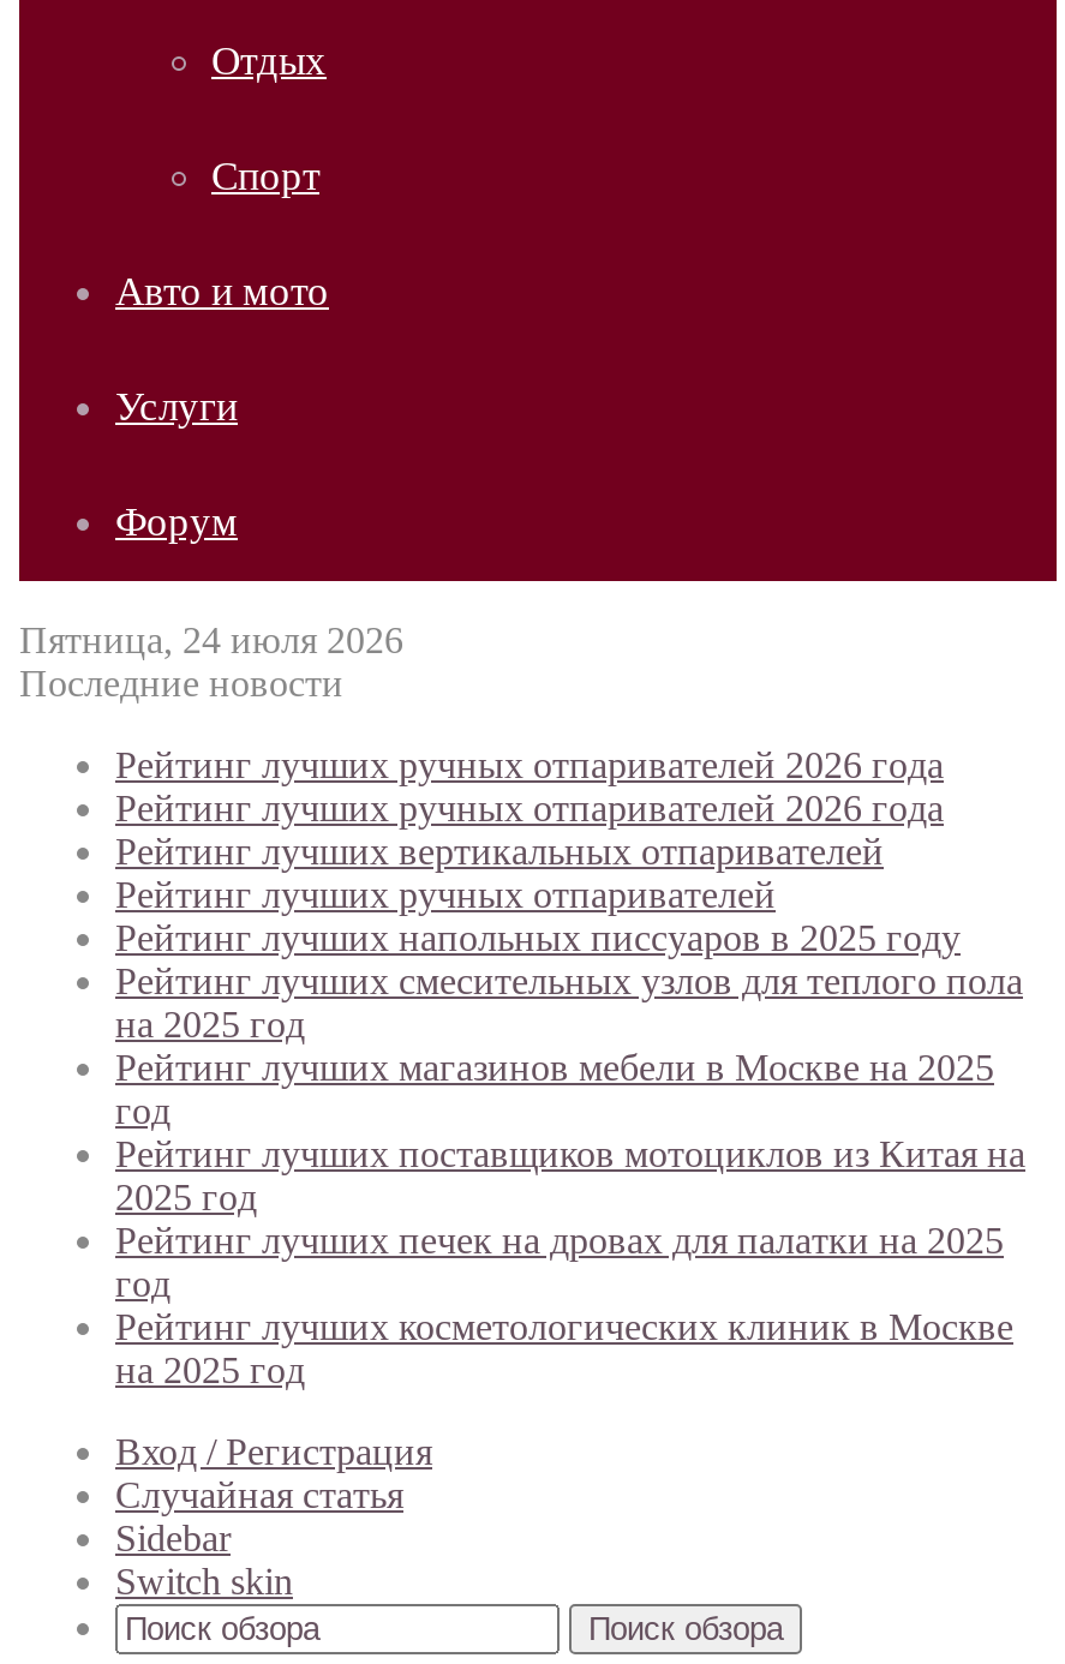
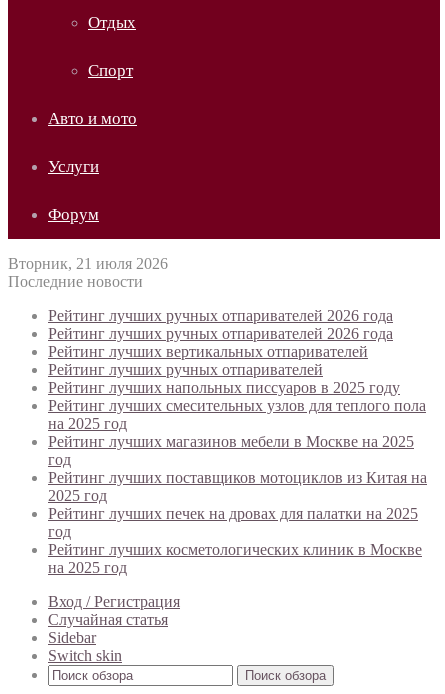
- Пятница, 24 июля 2026
+ Вторник, 21 июля 2026
